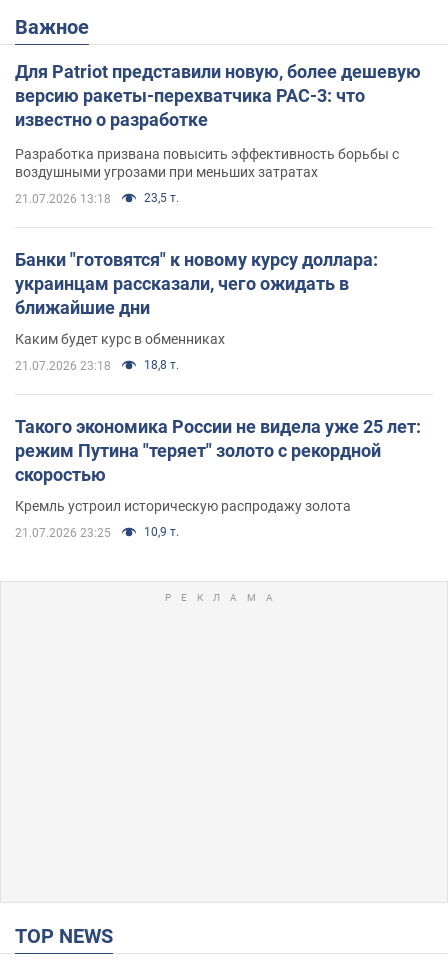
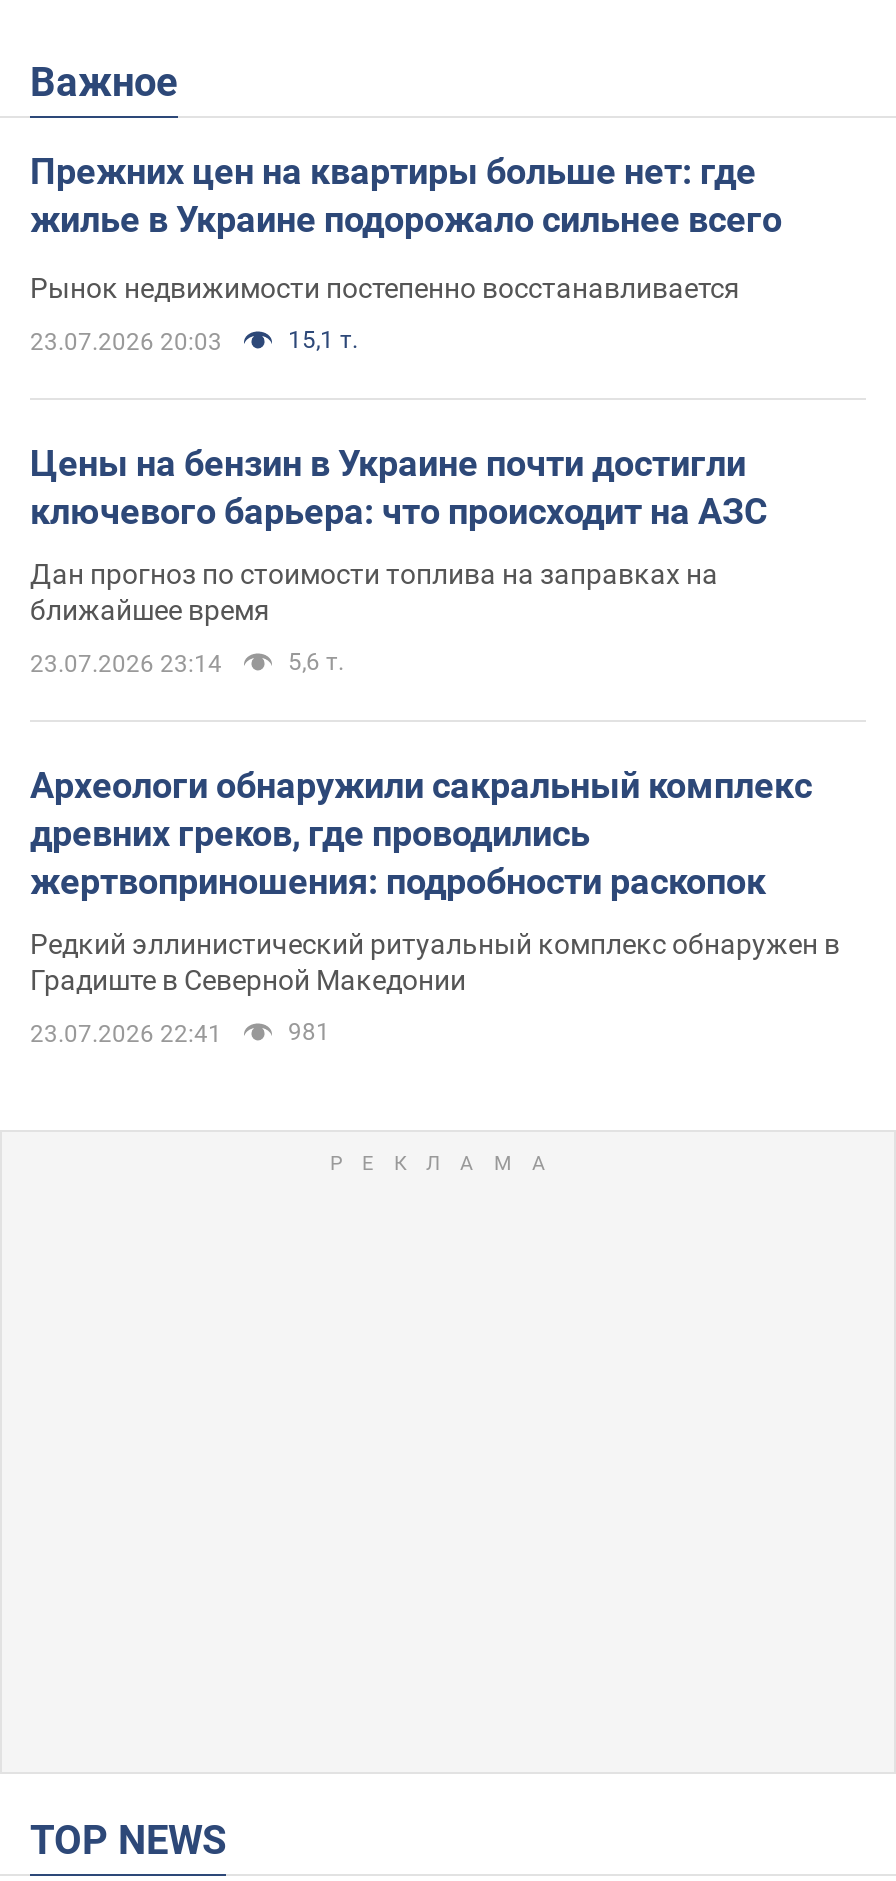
- Для Patriot представили новую, более дешевую
- версию ракеты-перехватчика PAC-3: что
- известно о разработке
+ Прежних цен на квартиры больше нет: где
+ жилье в Украине подорожало сильнее всего

- Разработка призвана повысить эффективность борьбы с
- воздушными угрозами при меньших затратах
+ Рынок недвижимости постепенно восстанавливается

- 21.07.2026 13:18
- 23,5 т.
+ 23.07.2026 20:03
+ 15,1 т.

- Банки "готовятся" к новому курсу доллара:
- украинцам рассказали, чего ожидать в
- ближайшие дни
+ Цены на бензин в Украине почти достигли
+ ключевого барьера: что происходит на АЗС

- Каким будет курс в обменниках
+ Дан прогноз по стоимости топлива на заправках на
+ ближайшее время

- 21.07.2026 23:18
- 18,8 т.
+ 23.07.2026 23:14
+ 5,6 т.

- Такого экономика России не видела уже 25 лет:
- режим Путина "теряет" золото с рекордной
- скоростью
+ Археологи обнаружили сакральный комплекс
+ древних греков, где проводились
+ жертвоприношения: подробности раскопок

- Кремль устроил историческую распродажу золота
+ Редкий эллинистический ритуальный комплекс обнаружен в
+ Градиште в Северной Македонии

- 21.07.2026 23:25
- 10,9 т.
+ 23.07.2026 22:41
+ 981
